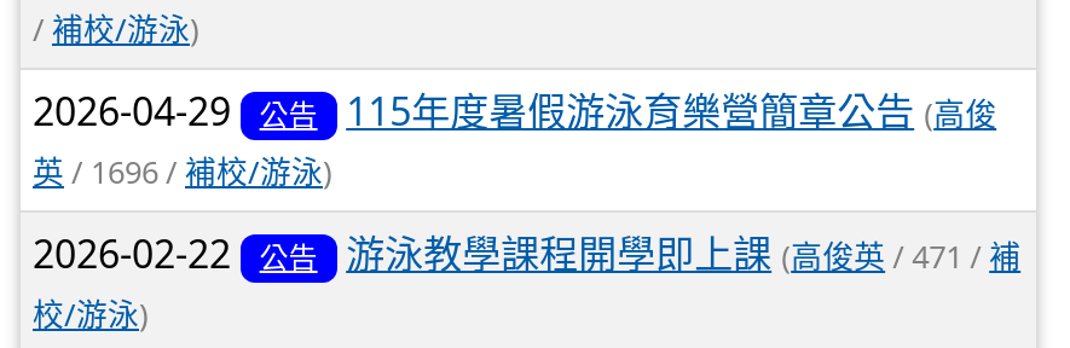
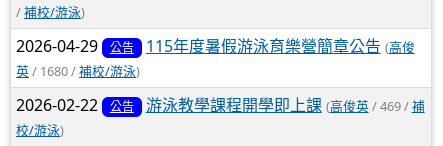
- 英/ 1696 /補校/游泳)
+ 英/ 1680 /補校/游泳)

- 2026-02-22 公告 游泳教學課程開學即上課 (高俊英/ 471 /補
+ 2026-02-22 公告 游泳教學課程開學即上課 (高俊英/ 469 /補
